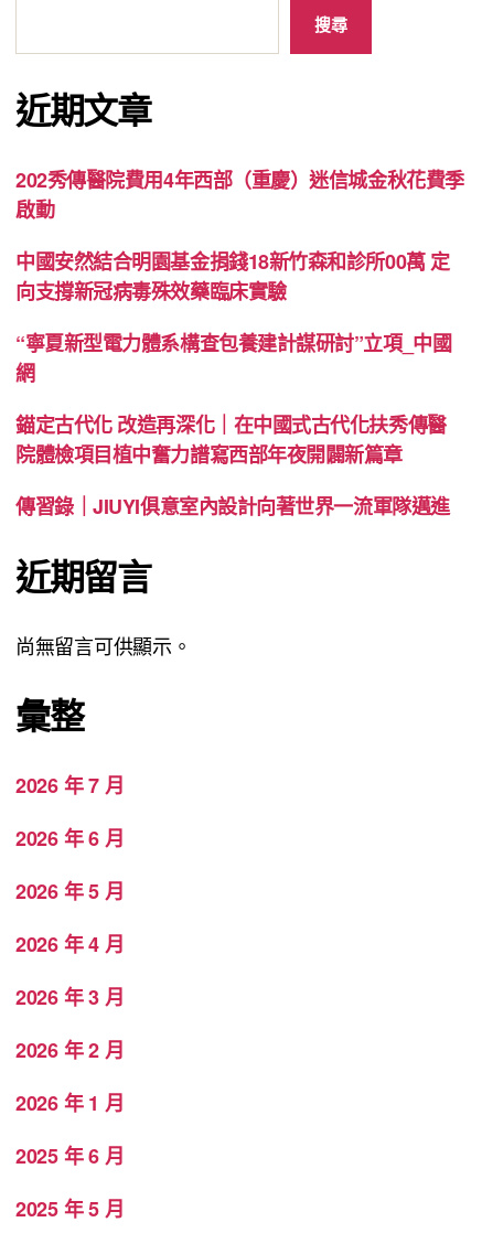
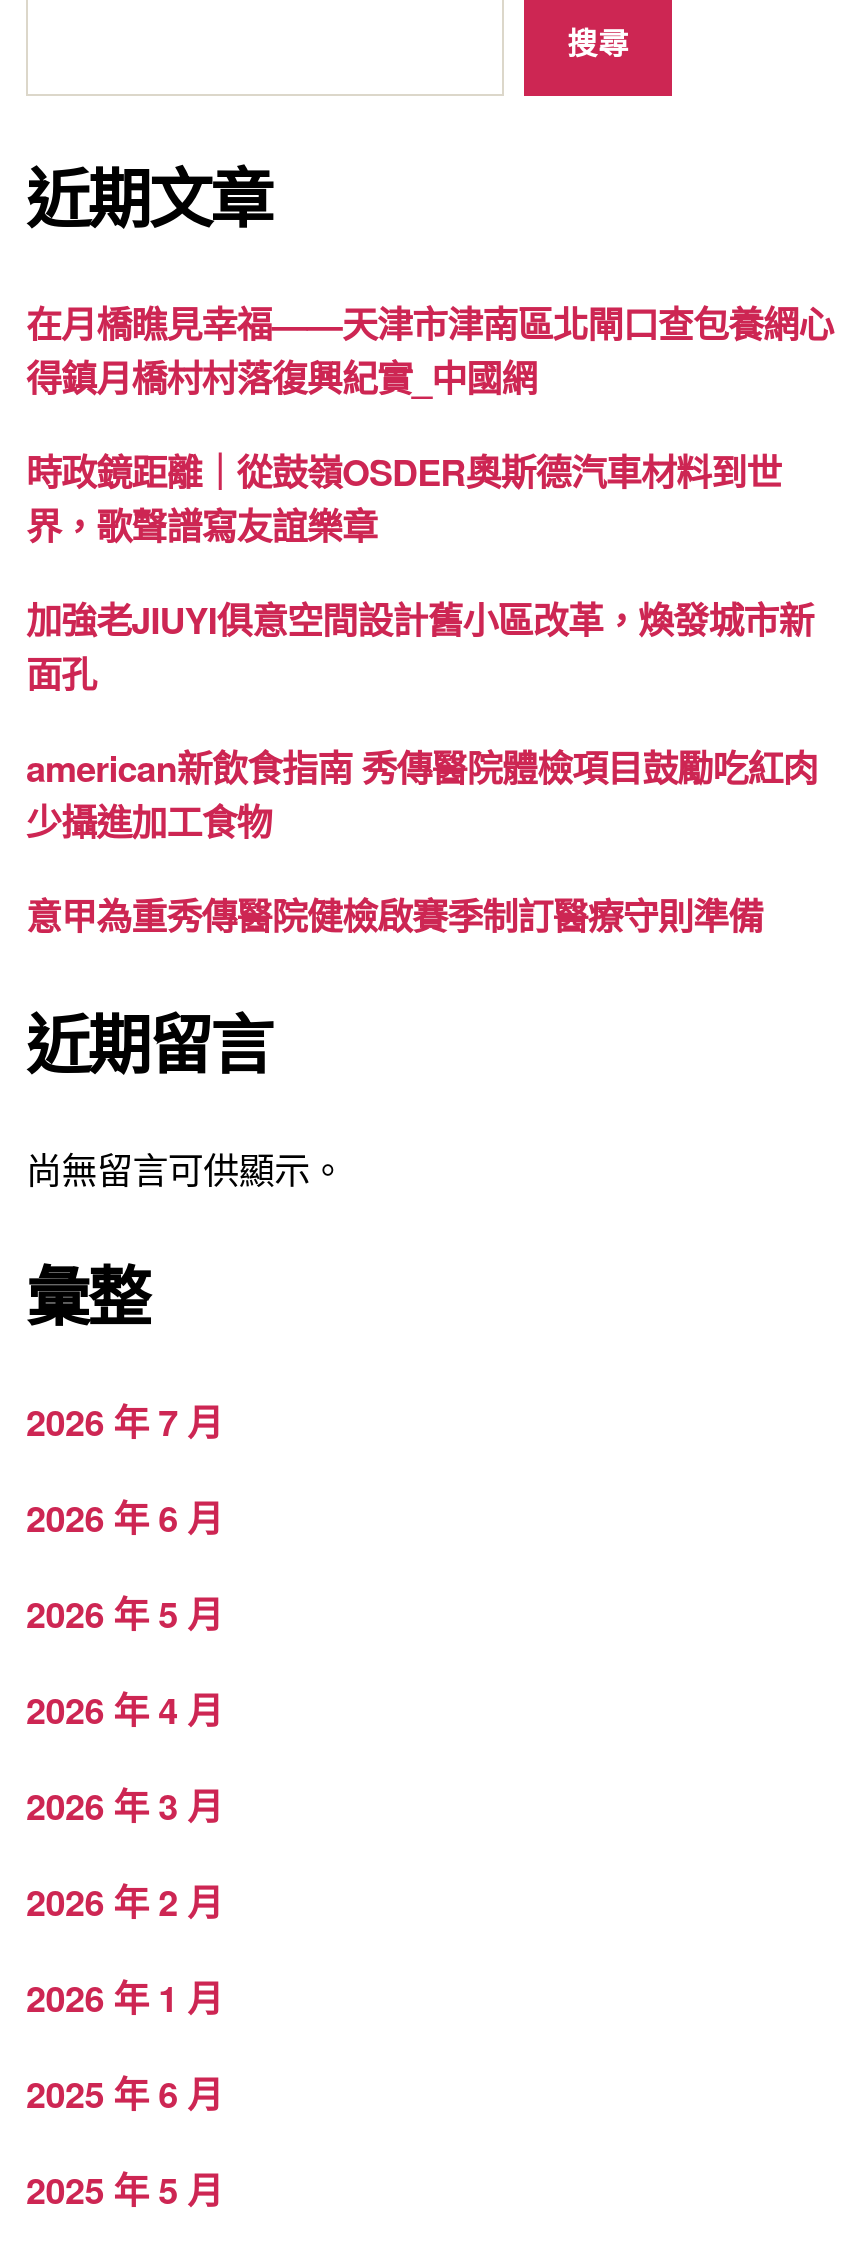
- 202秀傳醫院費用4年西部（重慶）迷信城金秋花費季
- 啟動
+ 在月橋瞧見幸福——天津市津南區北閘口查包養網心
+ 得鎮月橋村村落復興紀實_中國網

- 中國安然結合明園基金捐錢18新竹森和診所00萬 定
- 向支撐新冠病毒殊效藥臨床實驗
+ 時政鏡距離｜從鼓嶺OSDER奧斯德汽車材料到世
+ 界，歌聲譜寫友誼樂章

- “寧夏新型電力體系構查包養建計謀研討”立項_中國
- 網
+ 加強老JIUYI俱意空間設計舊小區改革，煥發城市新
+ 面孔

- 錨定古代化 改造再深化｜在中國式古代化扶秀傳醫
- 院體檢項目植中奮力譜寫西部年夜開闢新篇章
+ american新飲食指南 秀傳醫院體檢項目鼓勵吃紅肉
+ 少攝進加工食物

- 傳習錄｜JIUYI俱意室內設計向著世界一流軍隊邁進
+ 意甲為重秀傳醫院健檢啟賽季制訂醫療守則準備
